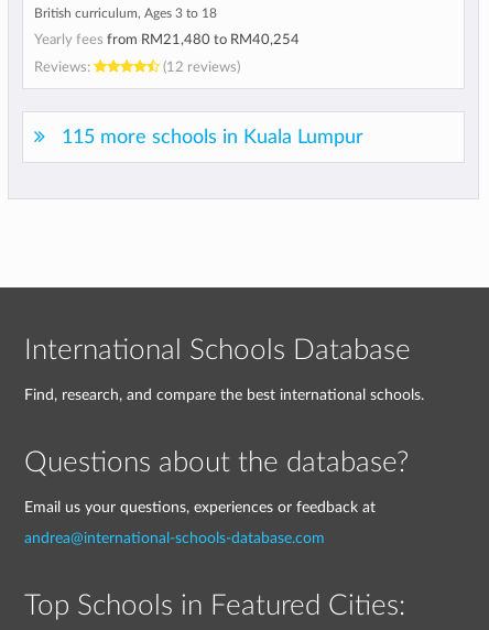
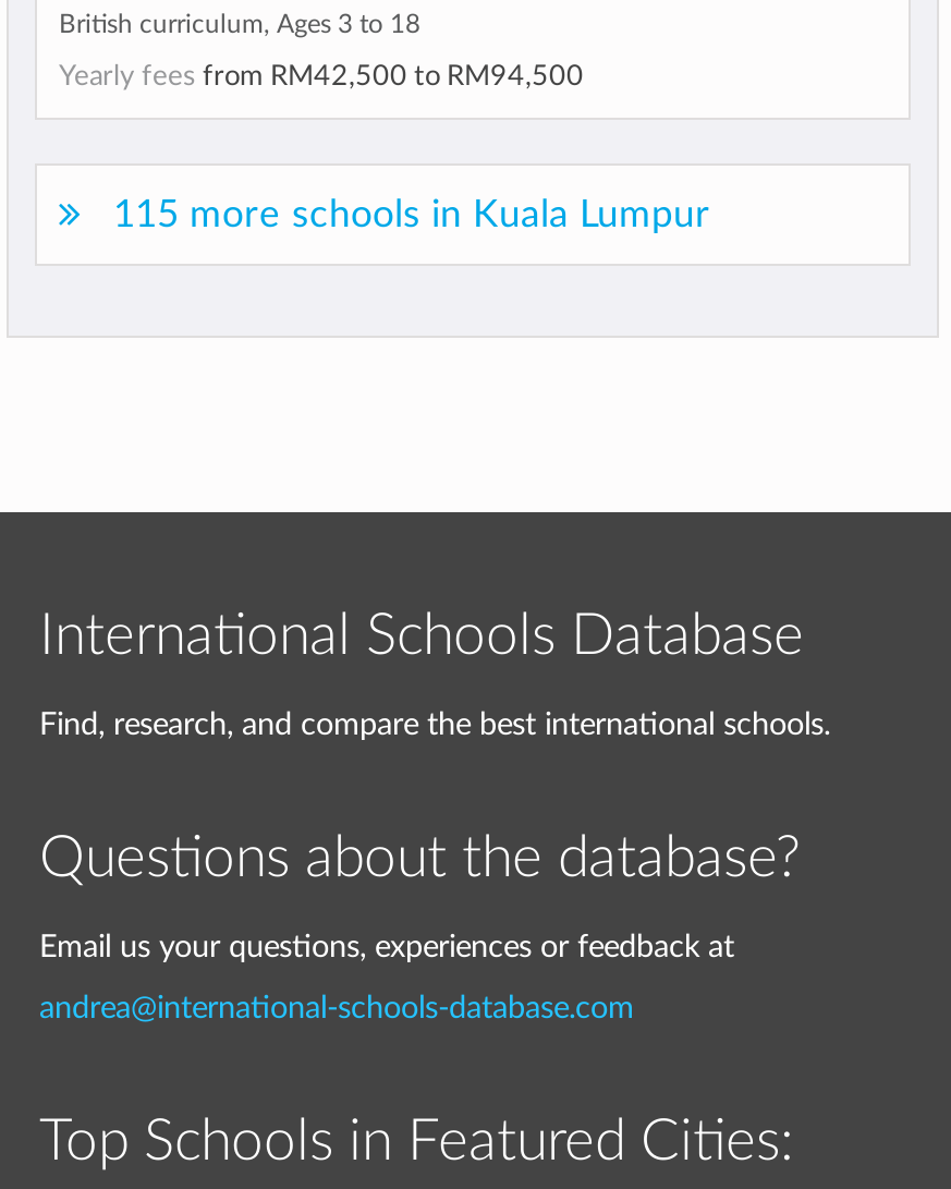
- Yearly fees from RM21,480 to RM40,254
- Reviews:
- (12 reviews)
+ Yearly fees from RM42,500 to RM94,500
